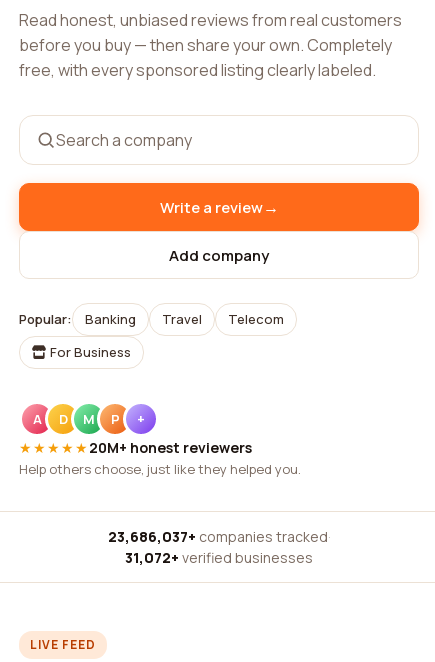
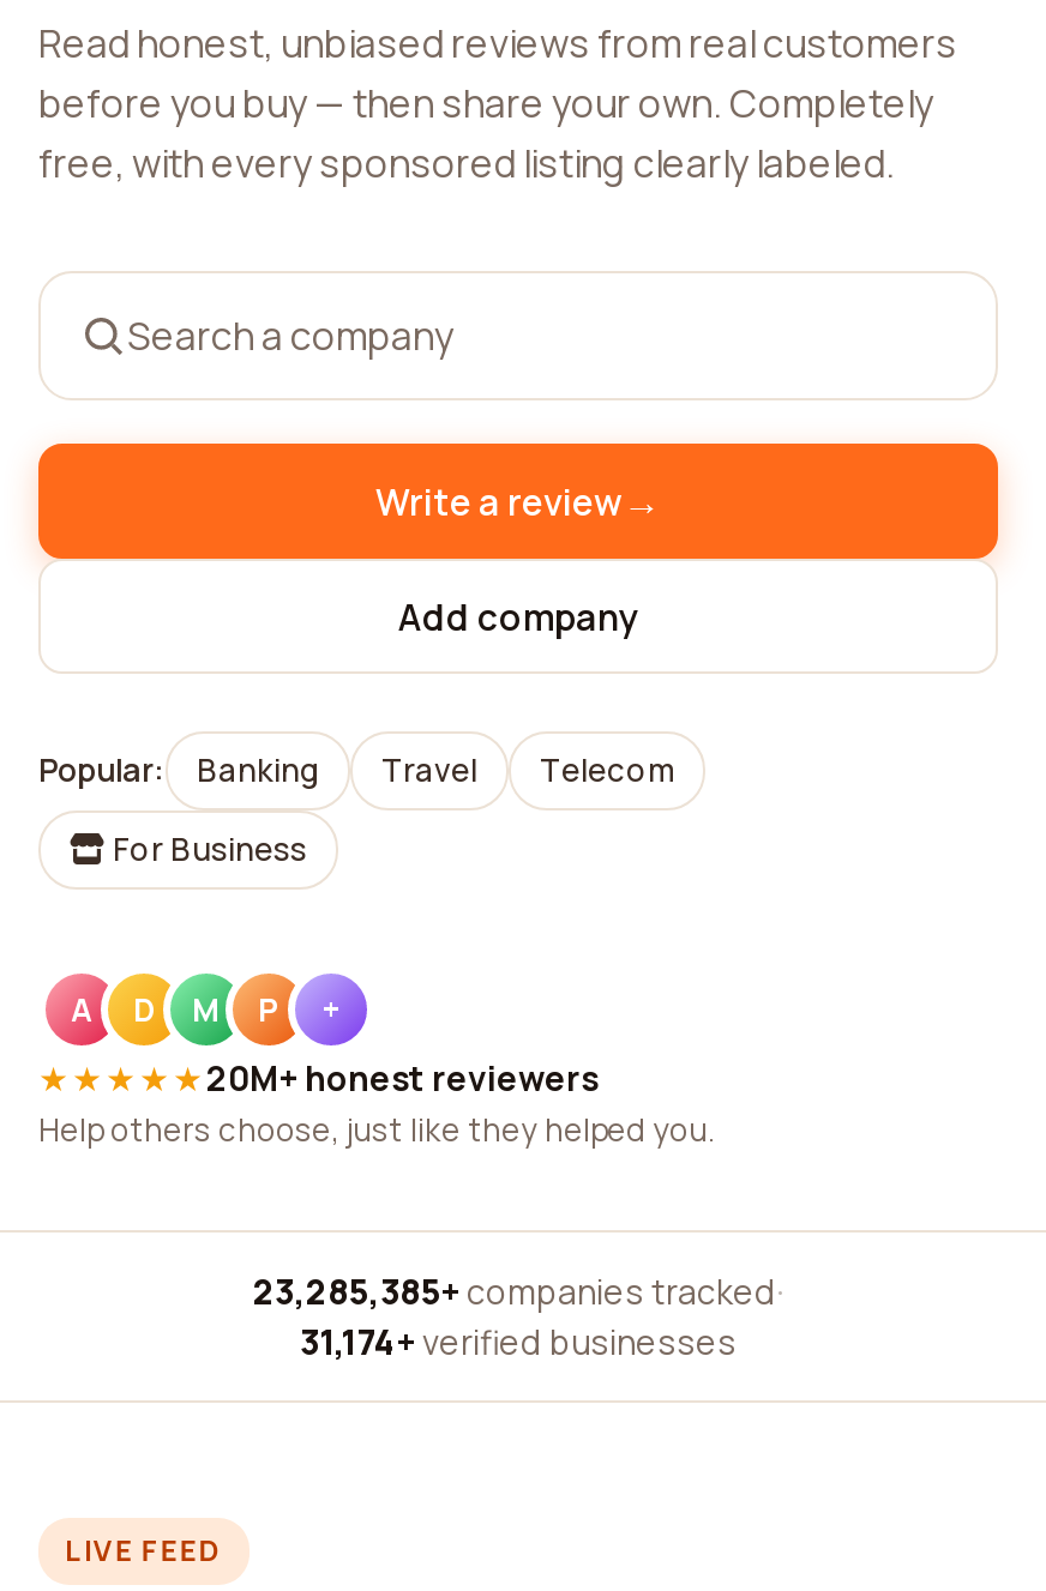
- 23,686,037+ companies tracked ·
+ 23,285,385+ companies tracked ·

- 31,072+ verified businesses
+ 31,174+ verified businesses
